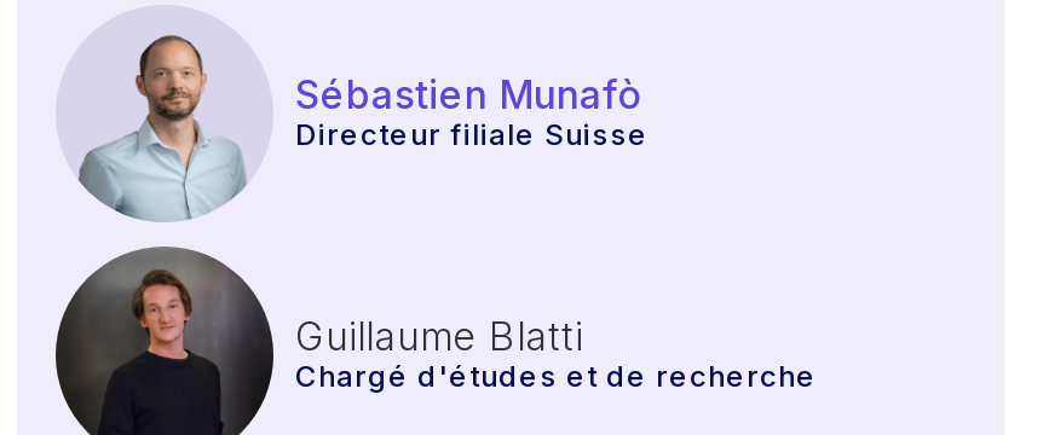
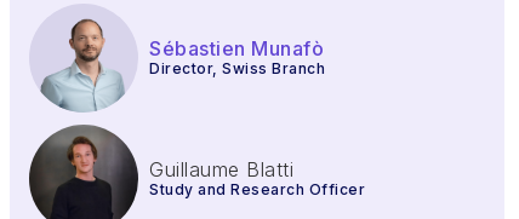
- Directeur filiale Suisse
+ Director, Swiss Branch

- Chargé d'études et de recherche
+ Study and Research Officer
